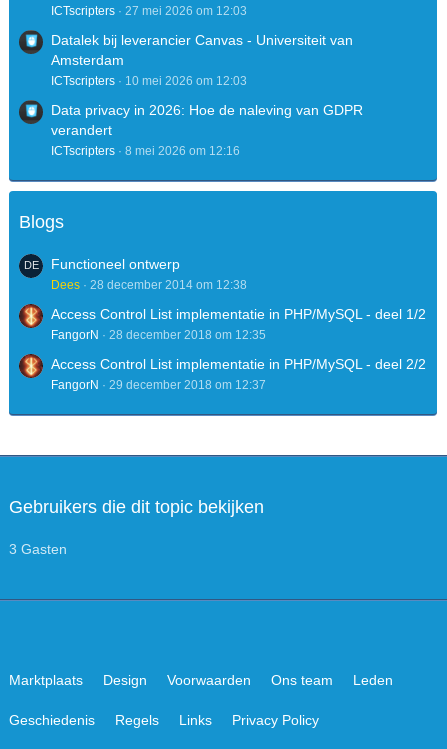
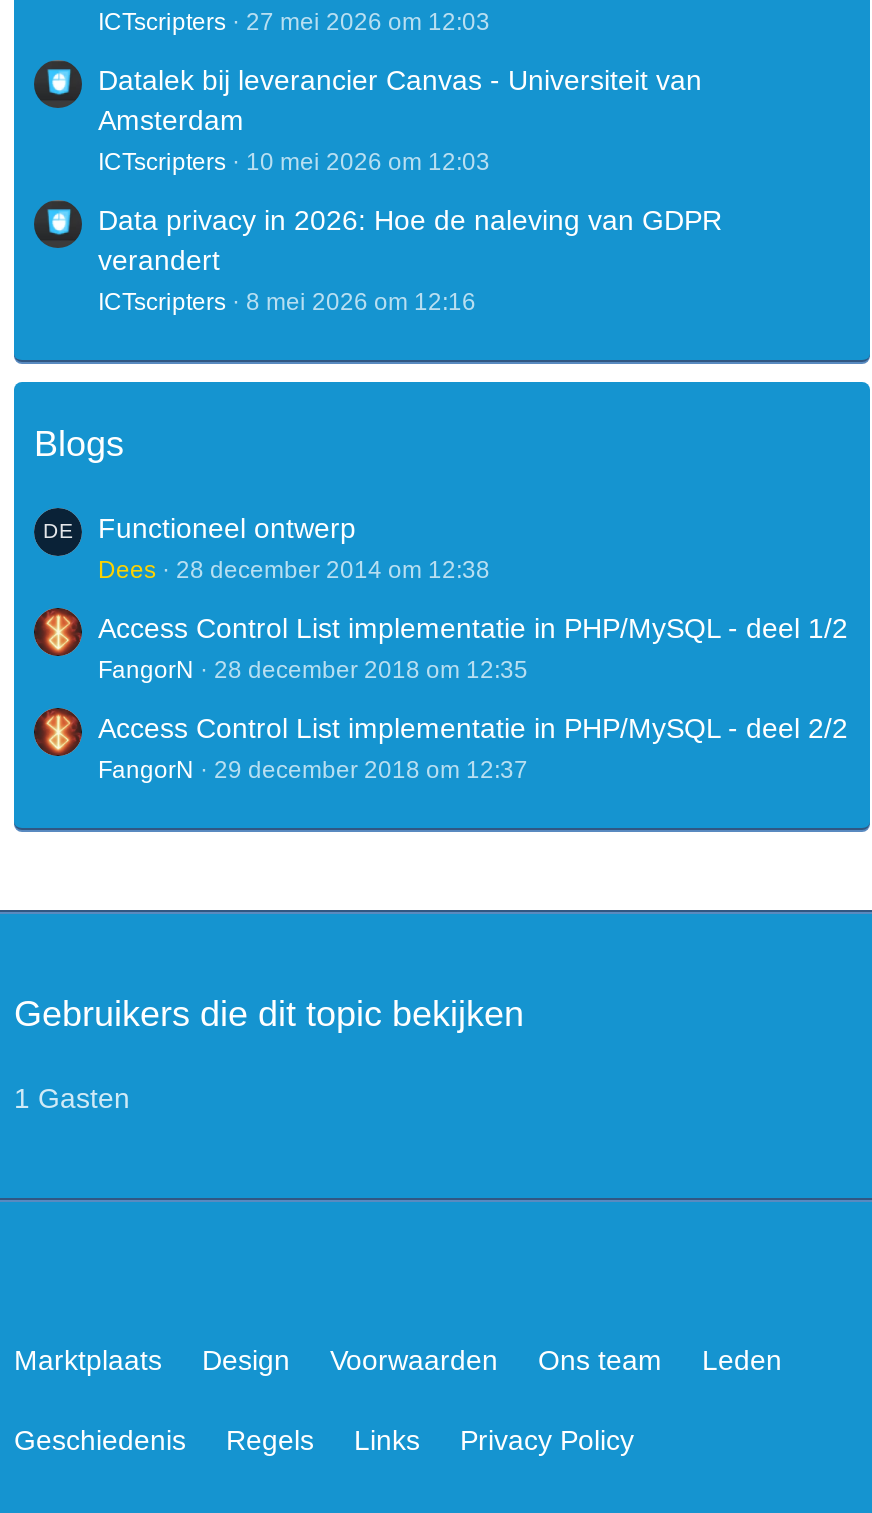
- 3 Gasten
+ 1 Gasten
